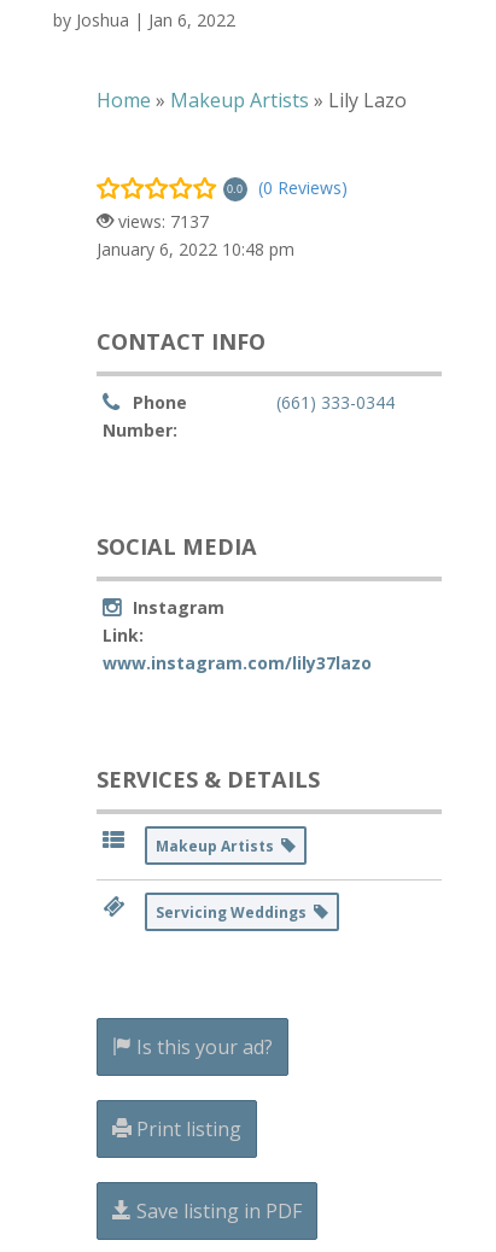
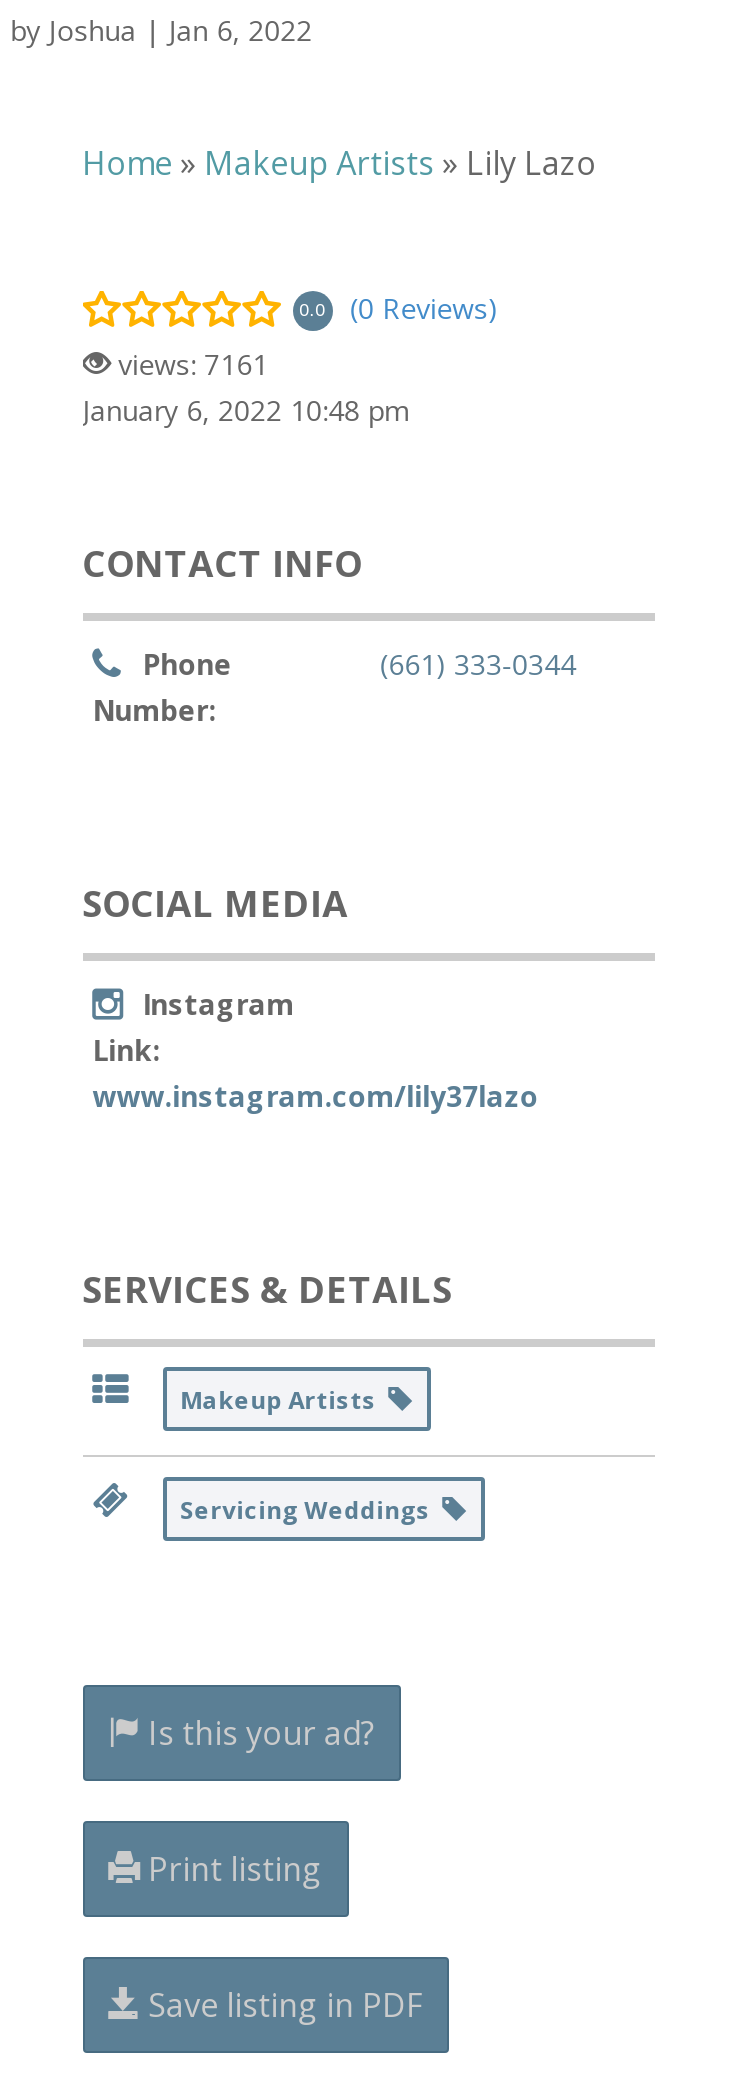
- views: 7137
+ views: 7161
